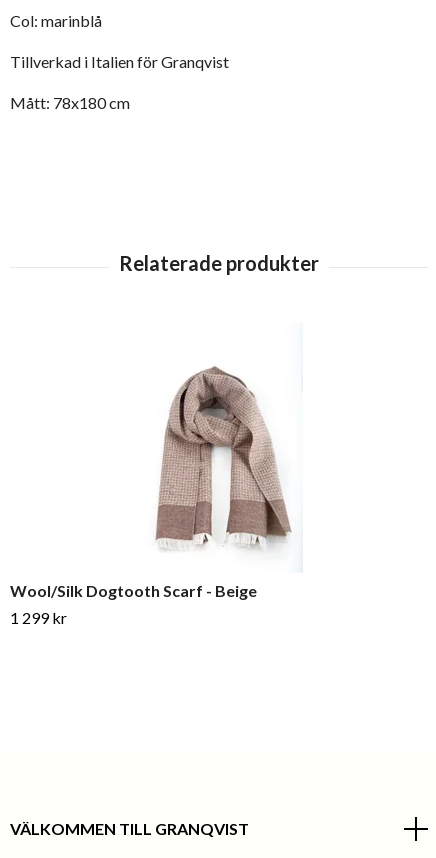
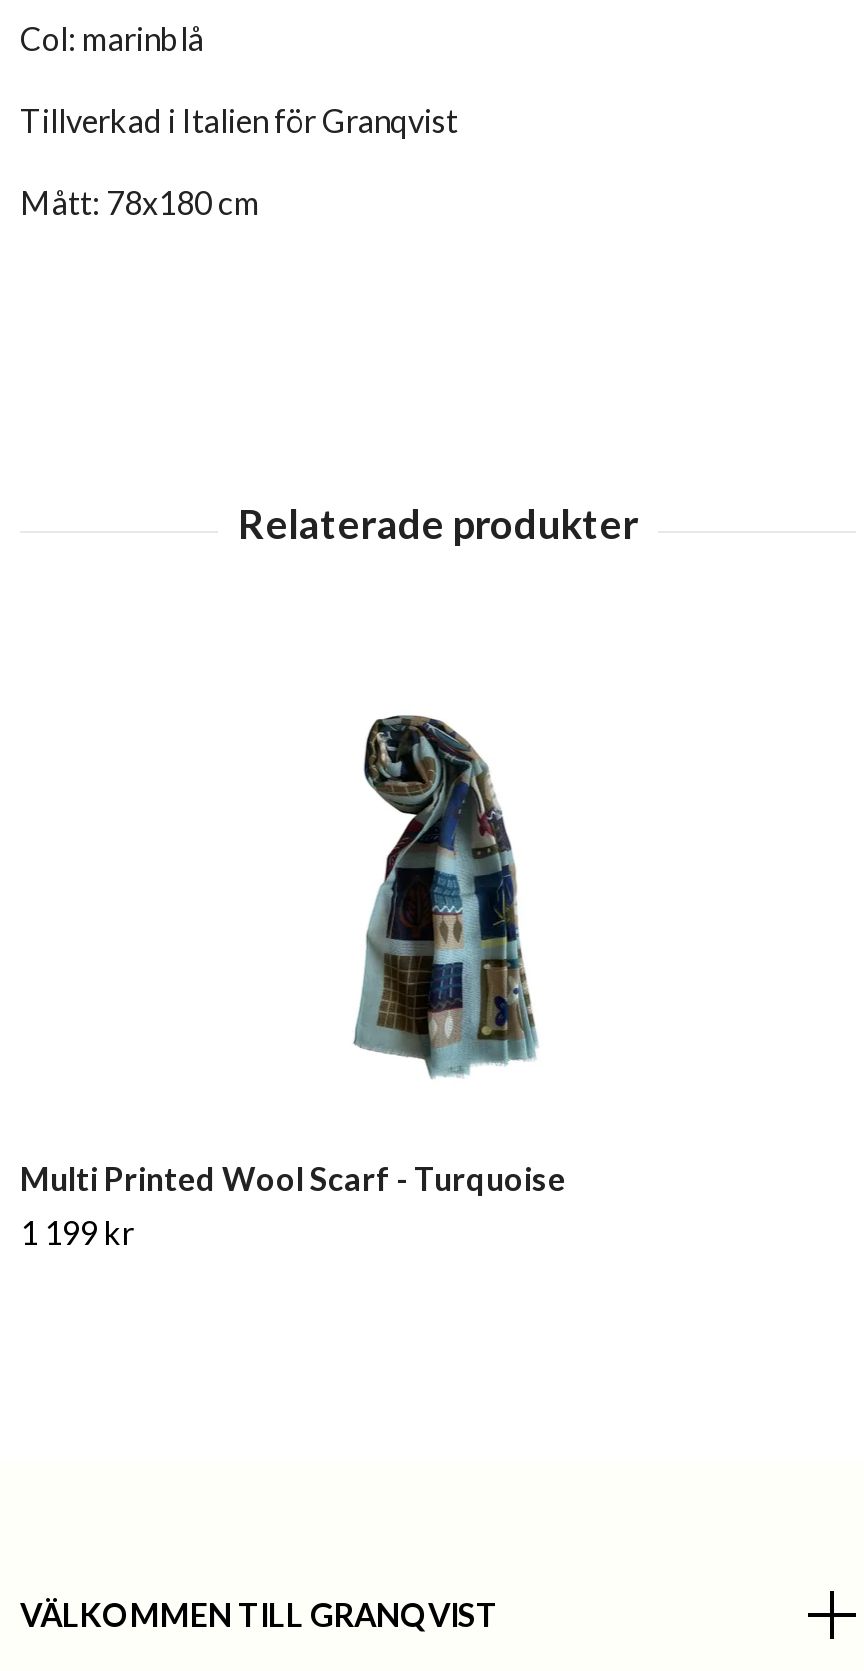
- [image]
+ [image]

- Wool/Silk Dogtooth Scarf - Beige
- 1 299 kr
+ Multi Printed Wool Scarf - Turquoise
+ 1 199 kr
